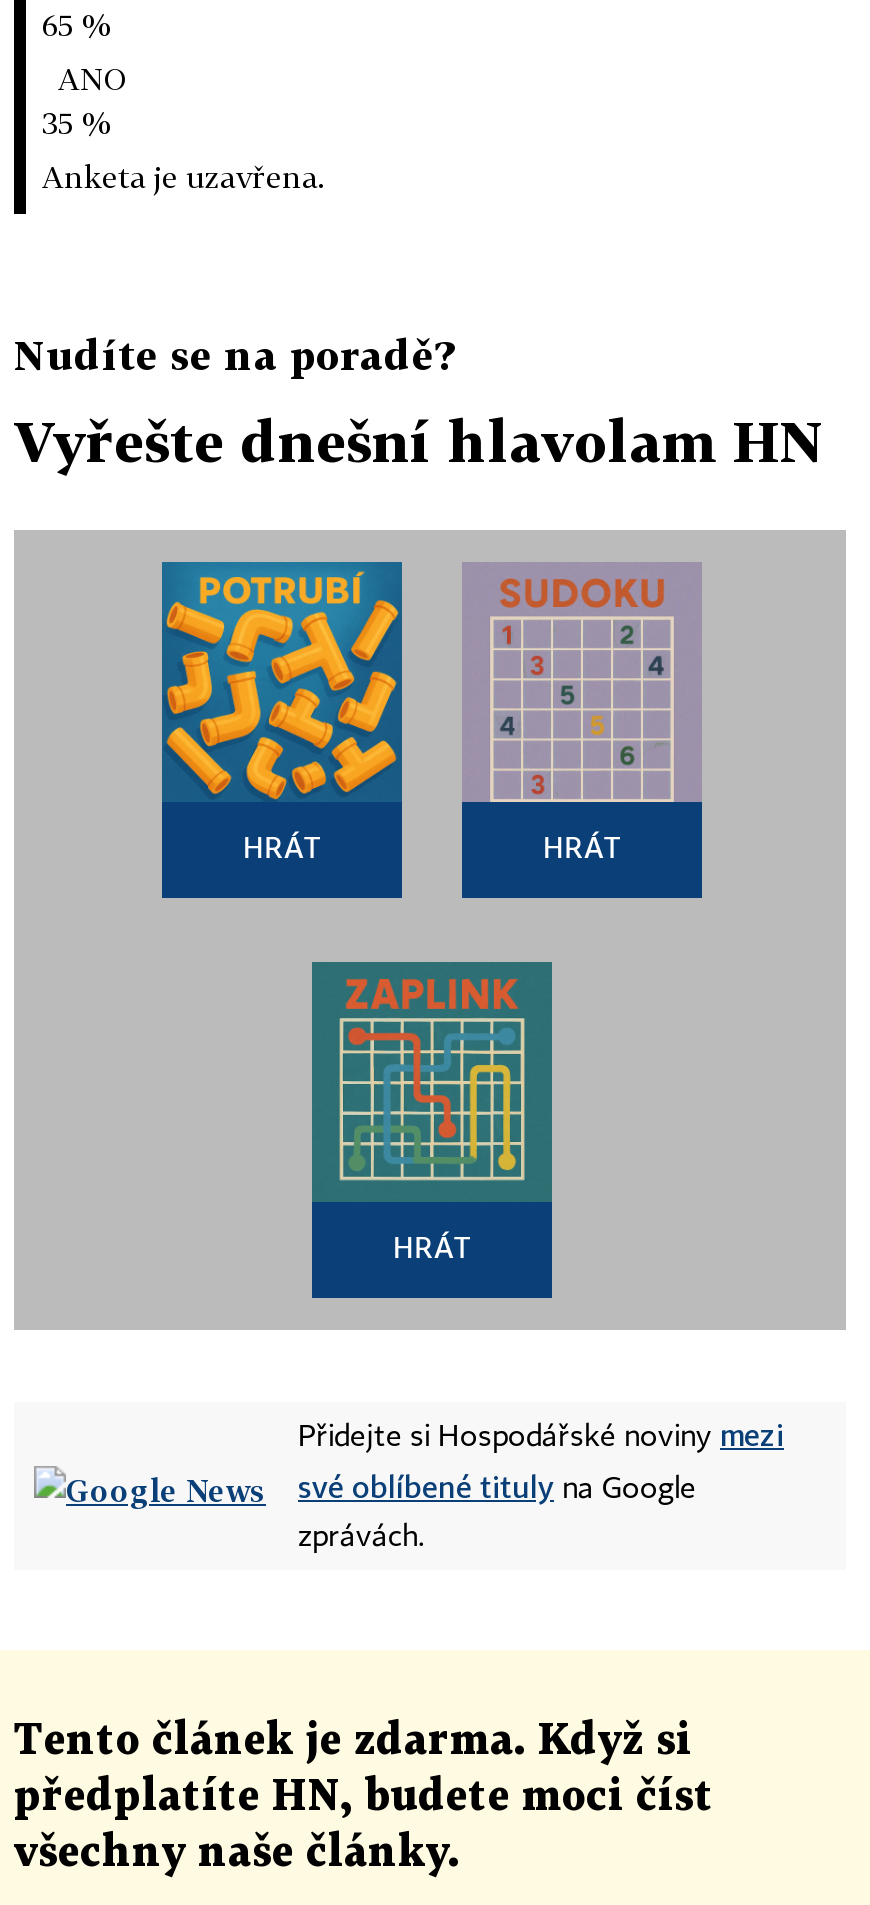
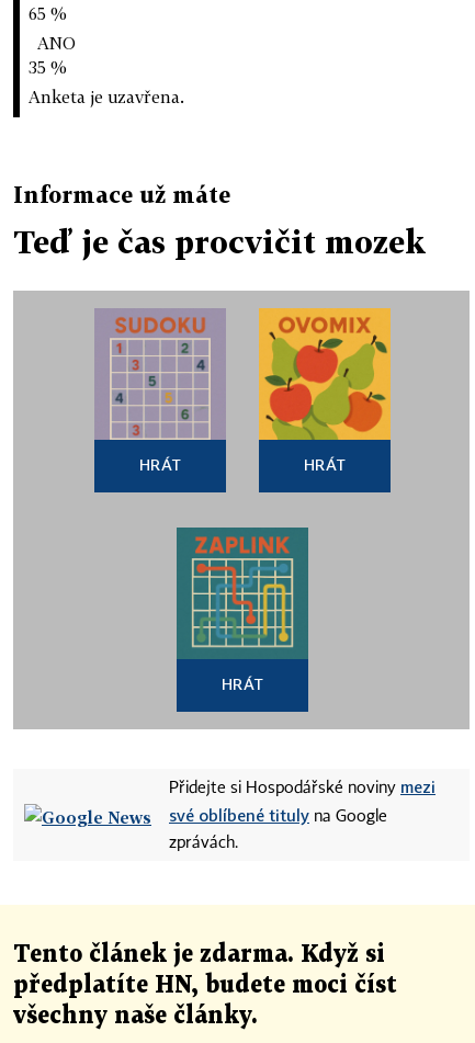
- Nudíte se na poradě?
+ Informace už máte

- Vyřešte dnešní hlavolam HN
+ Teď je čas procvičit mozek

- [image]
+ [image]

- [image]
+ [image]
